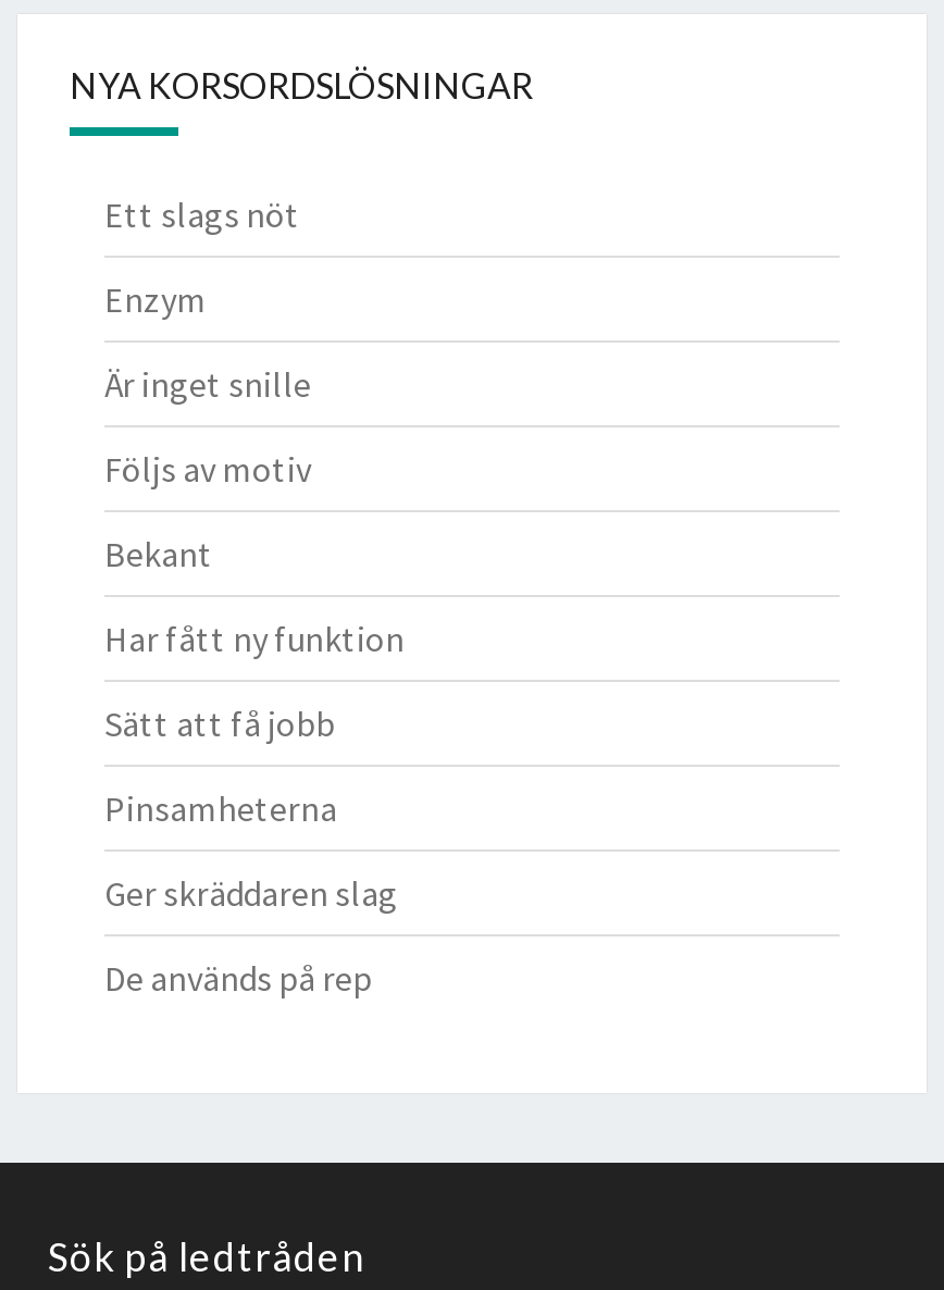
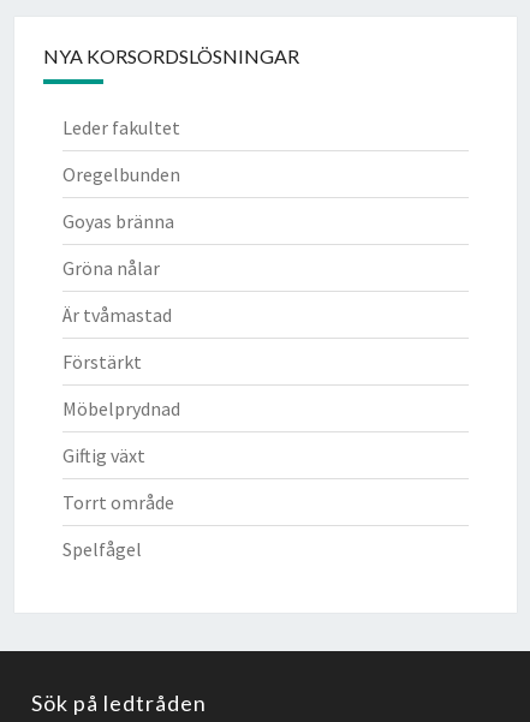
- Ett slags nöt
+ Leder fakultet

- Enzym
+ Oregelbunden

- Är inget snille
+ Goyas bränna

- Följs av motiv
+ Gröna nålar

- Bekant
+ Är tvåmastad

- Har fått ny funktion
+ Förstärkt

- Sätt att få jobb
+ Möbelprydnad

- Pinsamheterna
+ Giftig växt

- Ger skräddaren slag
+ Torrt område

- De används på rep
+ Spelfågel
